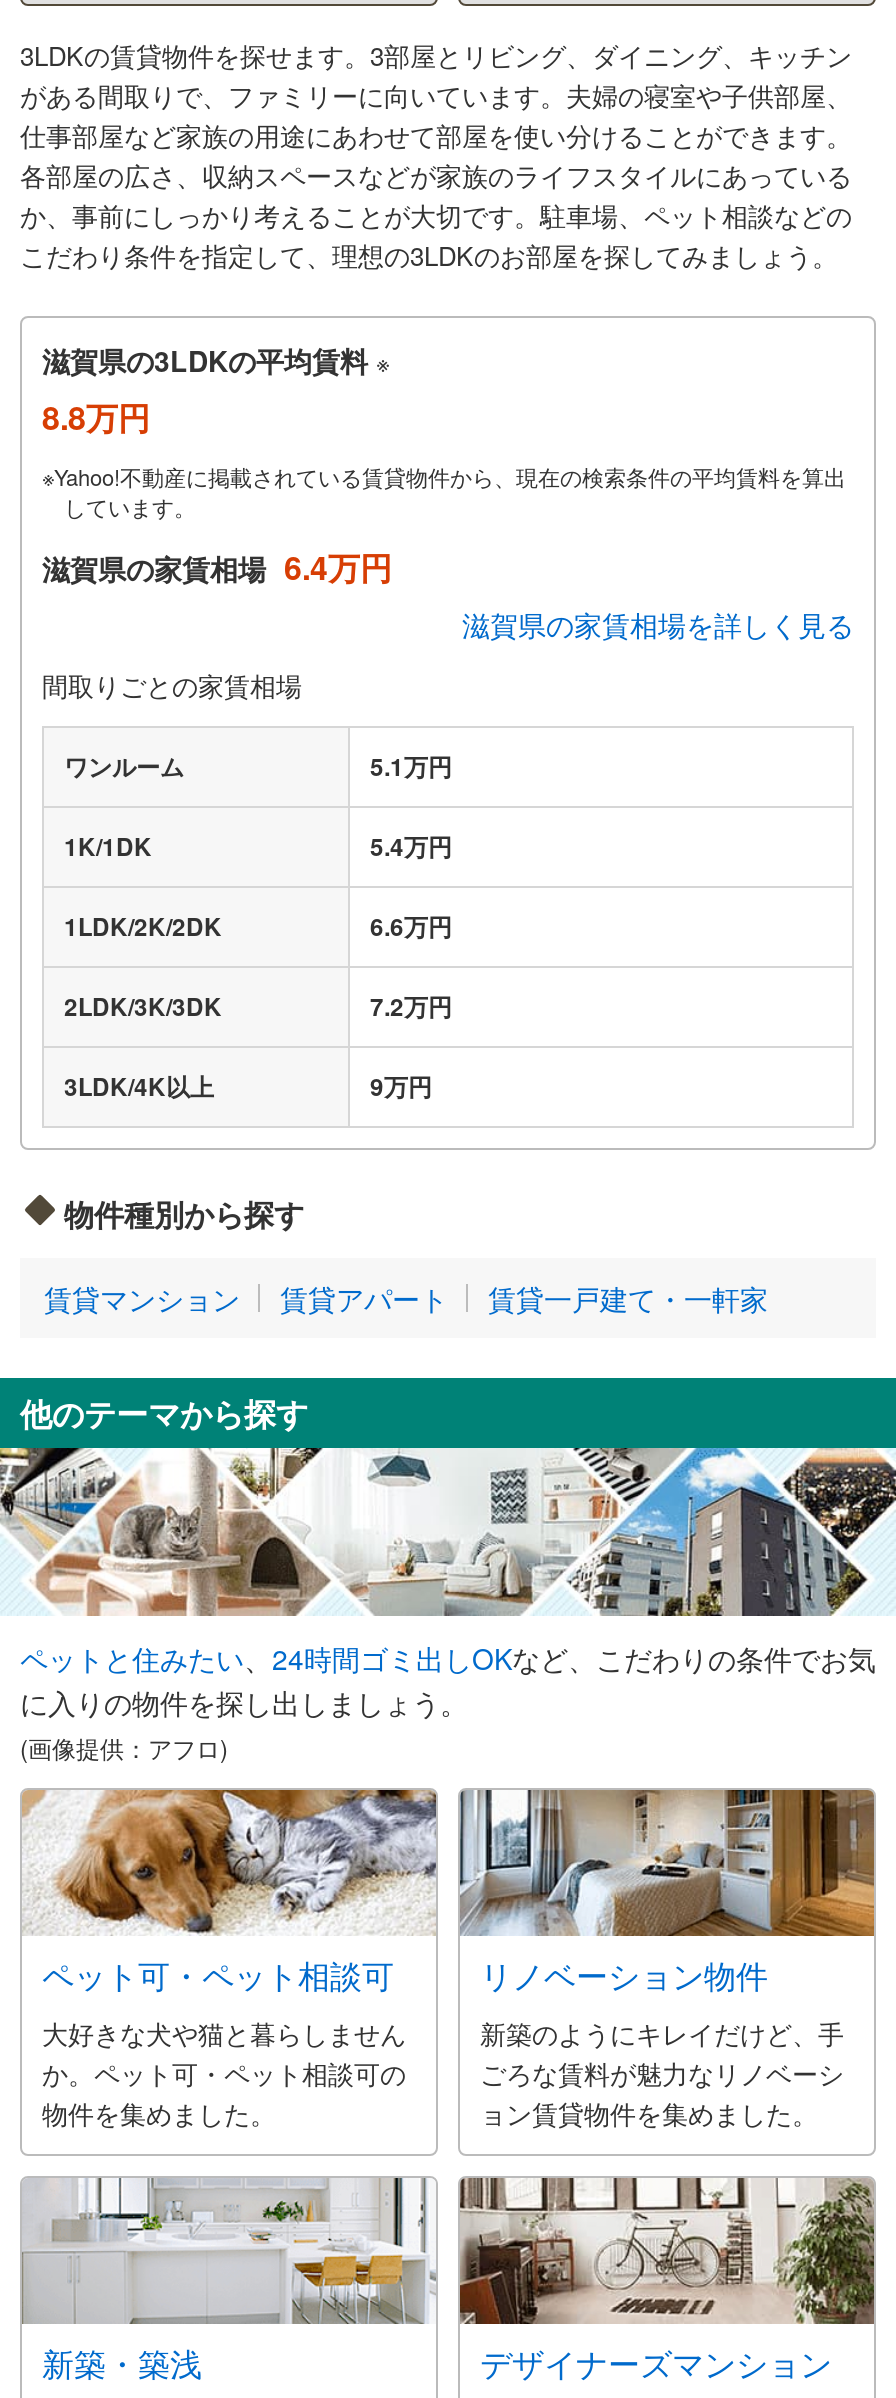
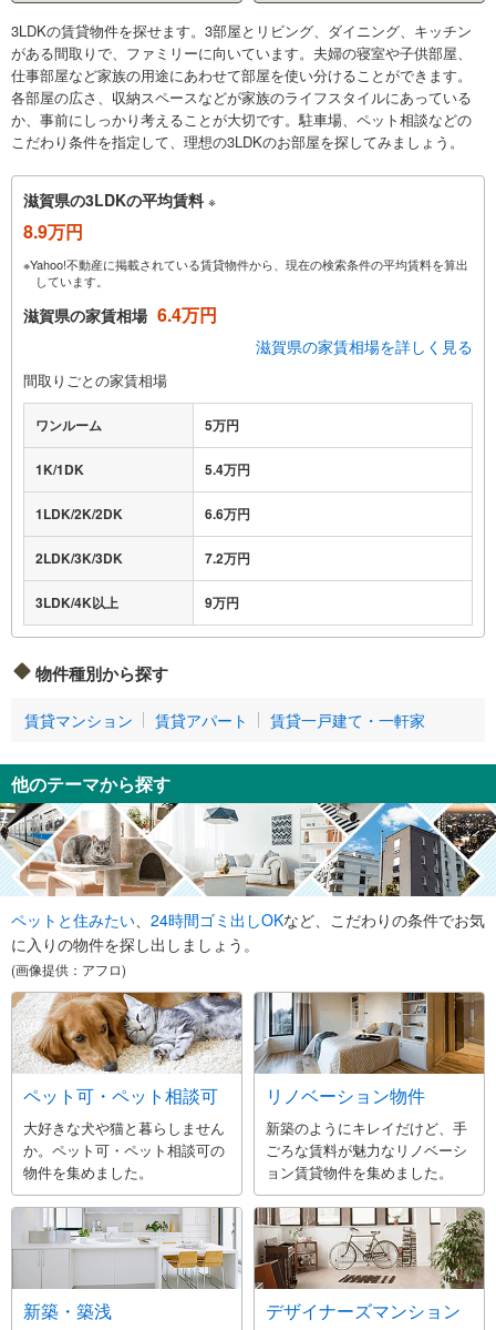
- 8.8万円
+ 8.9万円

- 5.1万円
+ 5万円
